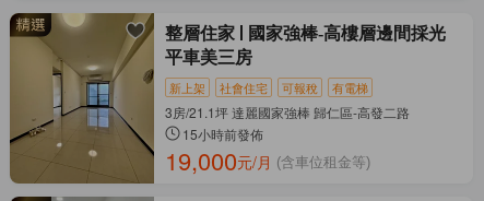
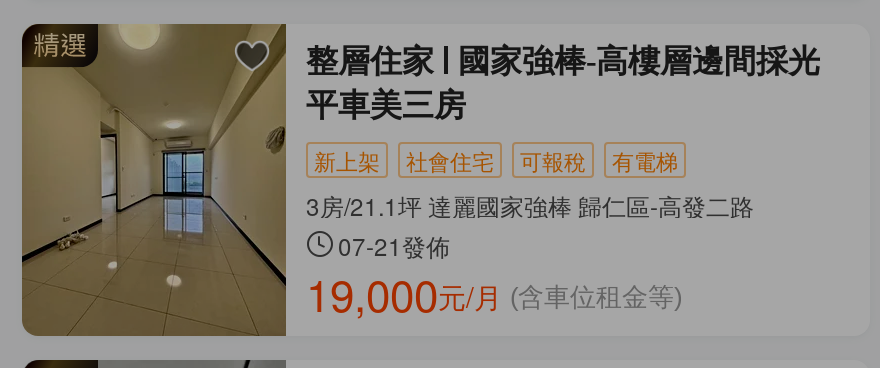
- 15小時前發佈
+ 07-21發佈
